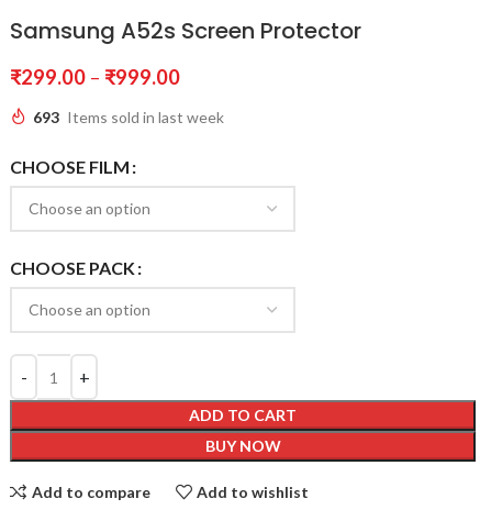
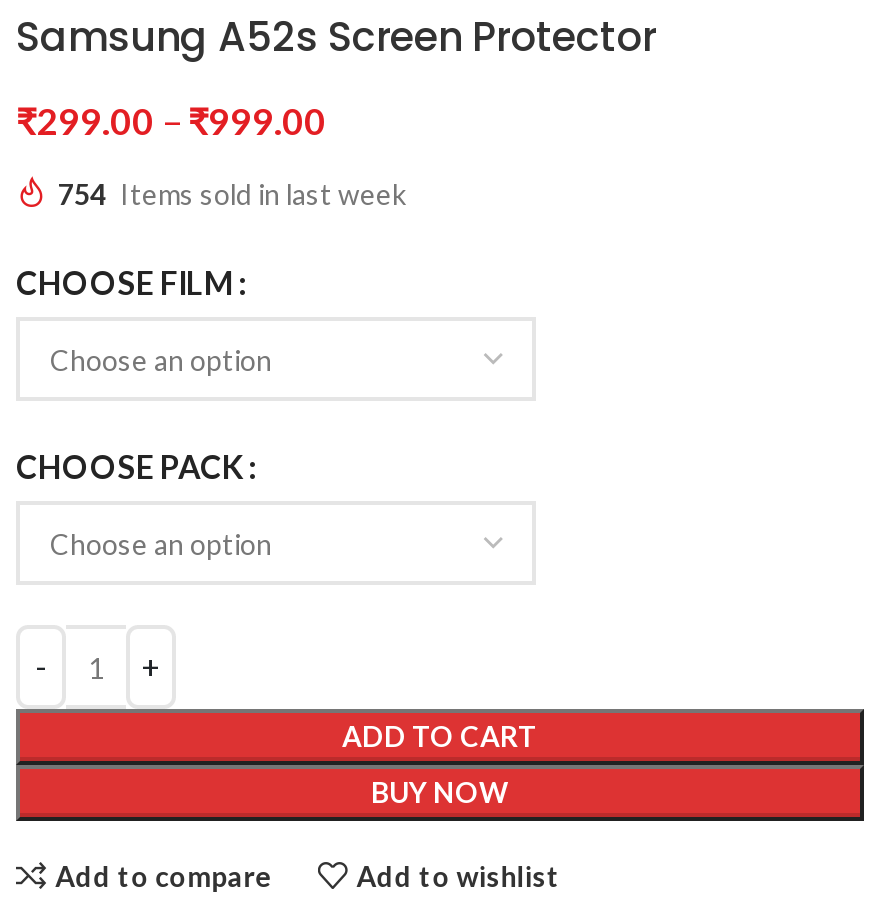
- 693 Items sold in last week
+ 754 Items sold in last week
